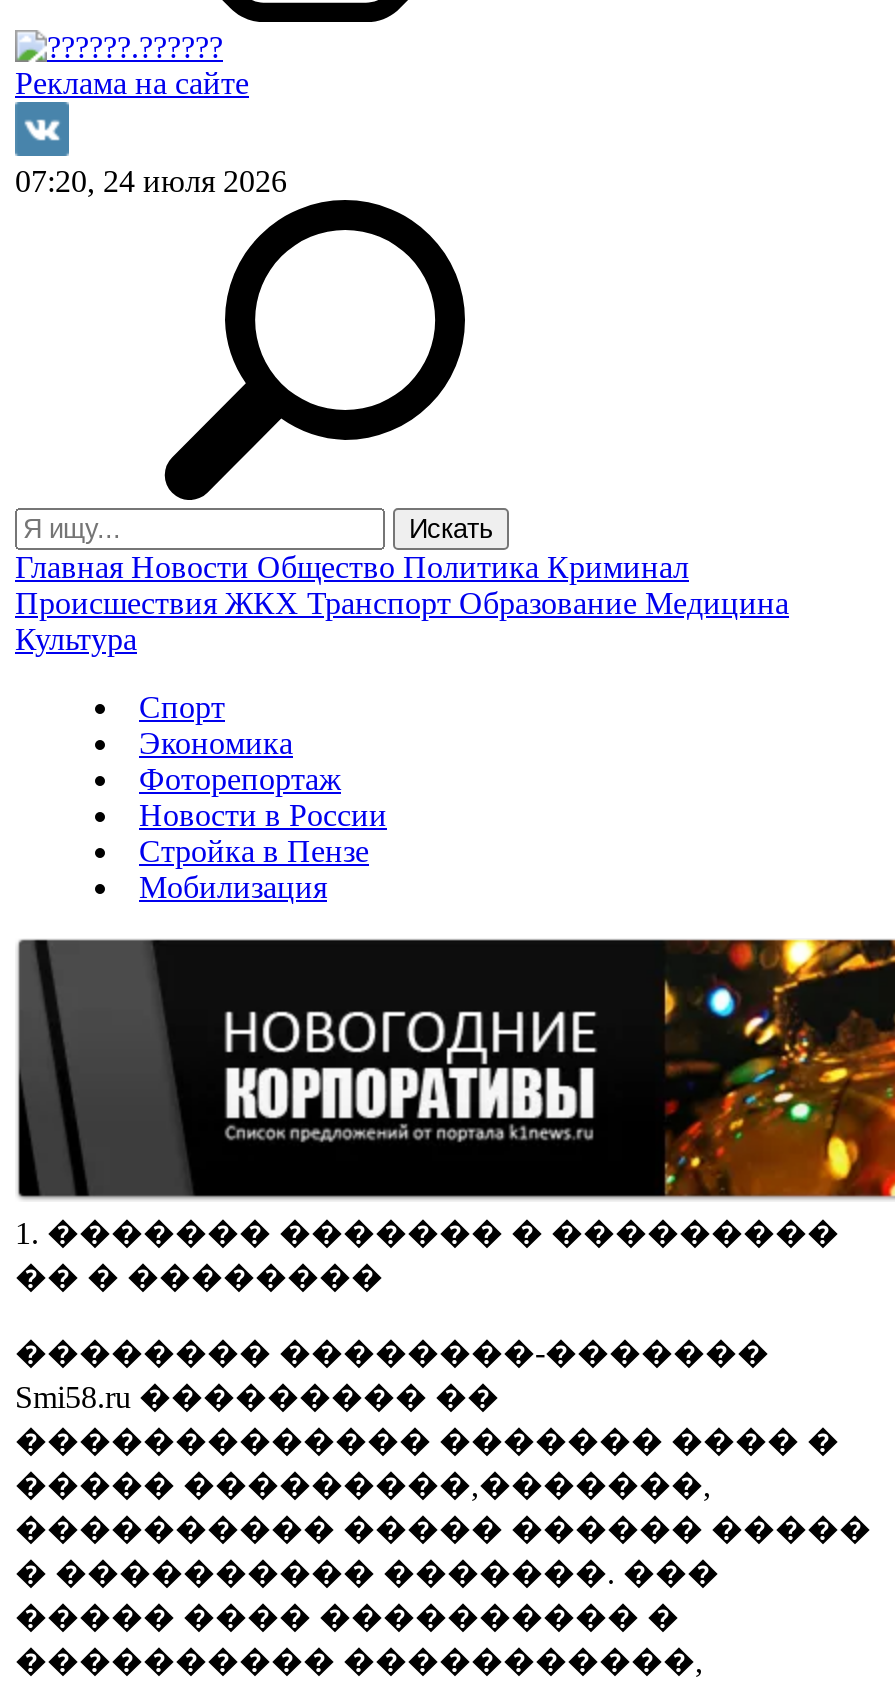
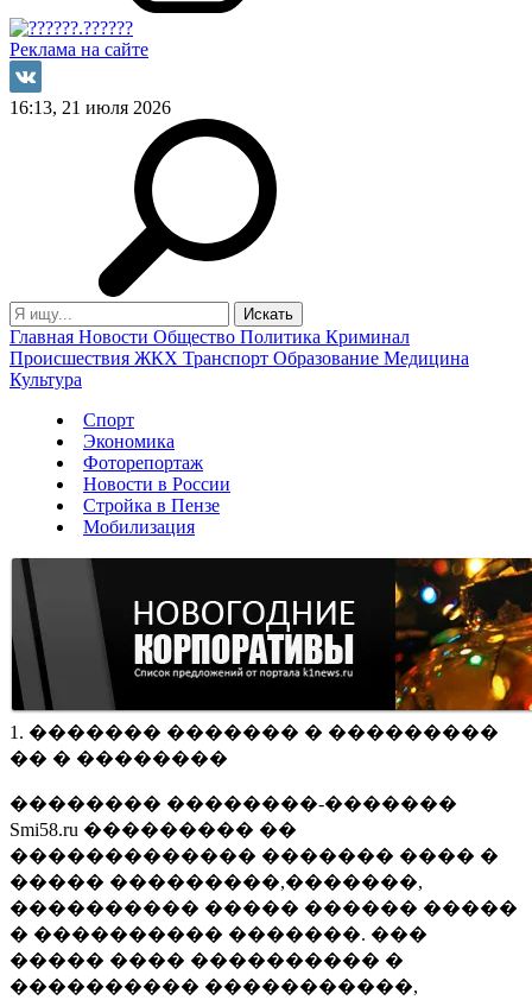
- 07:20, 24 июля 2026
+ 16:13, 21 июля 2026
